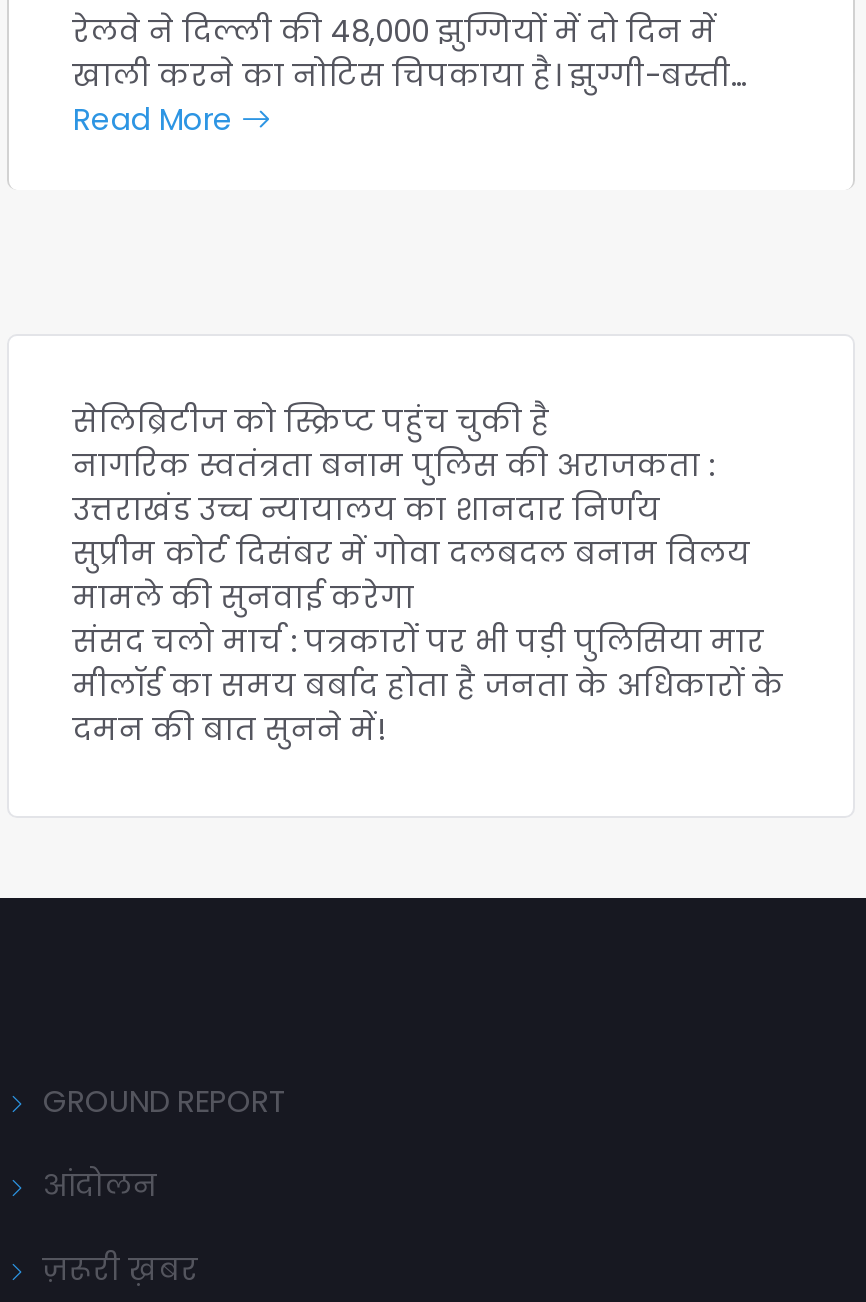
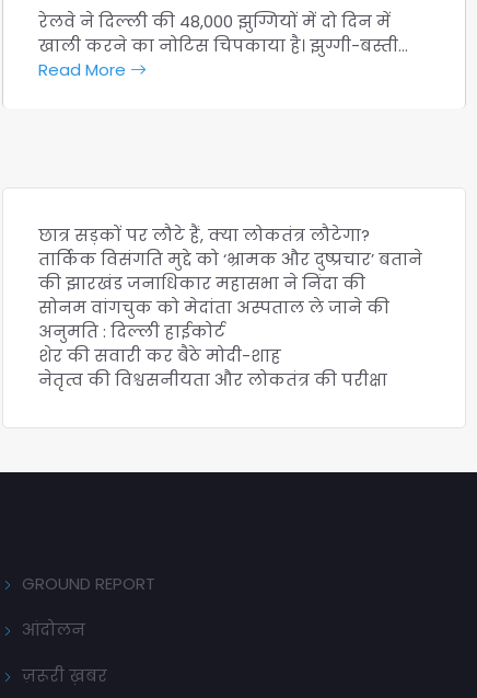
- सेलिब्रिटीज को स्क्रिप्ट पहुंच चुकी है
- नागरिक स्वतंत्रता बनाम पुलिस की अराजकता :
- उत्तराखंड उच्च न्यायालय का शानदार निर्णय
- सुप्रीम कोर्ट दिसंबर में गोवा दलबदल बनाम विलय
- मामले की सुनवाई करेगा
- संसद चलो मार्च : पत्रकारों पर भी पड़ी पुलिसिया मार
- मीलॉर्ड का समय बर्बाद होता है जनता के अधिकारों के
- दमन की बात सुनने में!
+ छात्र सड़कों पर लौटे हैं, क्या लोकतंत्र लौटेगा?
+ तार्किक विसंगति मुद्दे को ‘भ्रामक और दुष्प्रचार’ बताने
+ की झारखंड जनाधिकार महासभा ने निंदा की
+ सोनम वांगचुक को मेदांता अस्पताल ले जाने की
+ अनुमति : दिल्ली हाईकोर्ट
+ शेर की सवारी कर बैठे मोदी-शाह
+ नेतृत्व की विश्वसनीयता और लोकतंत्र की परीक्षा
